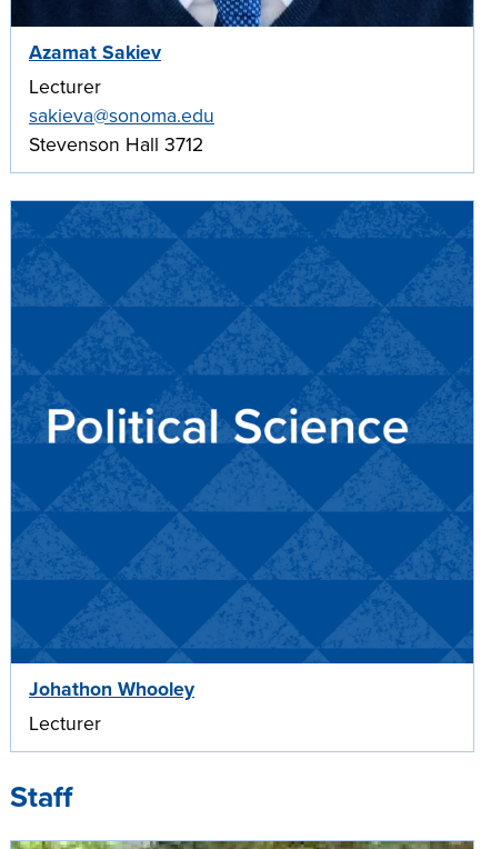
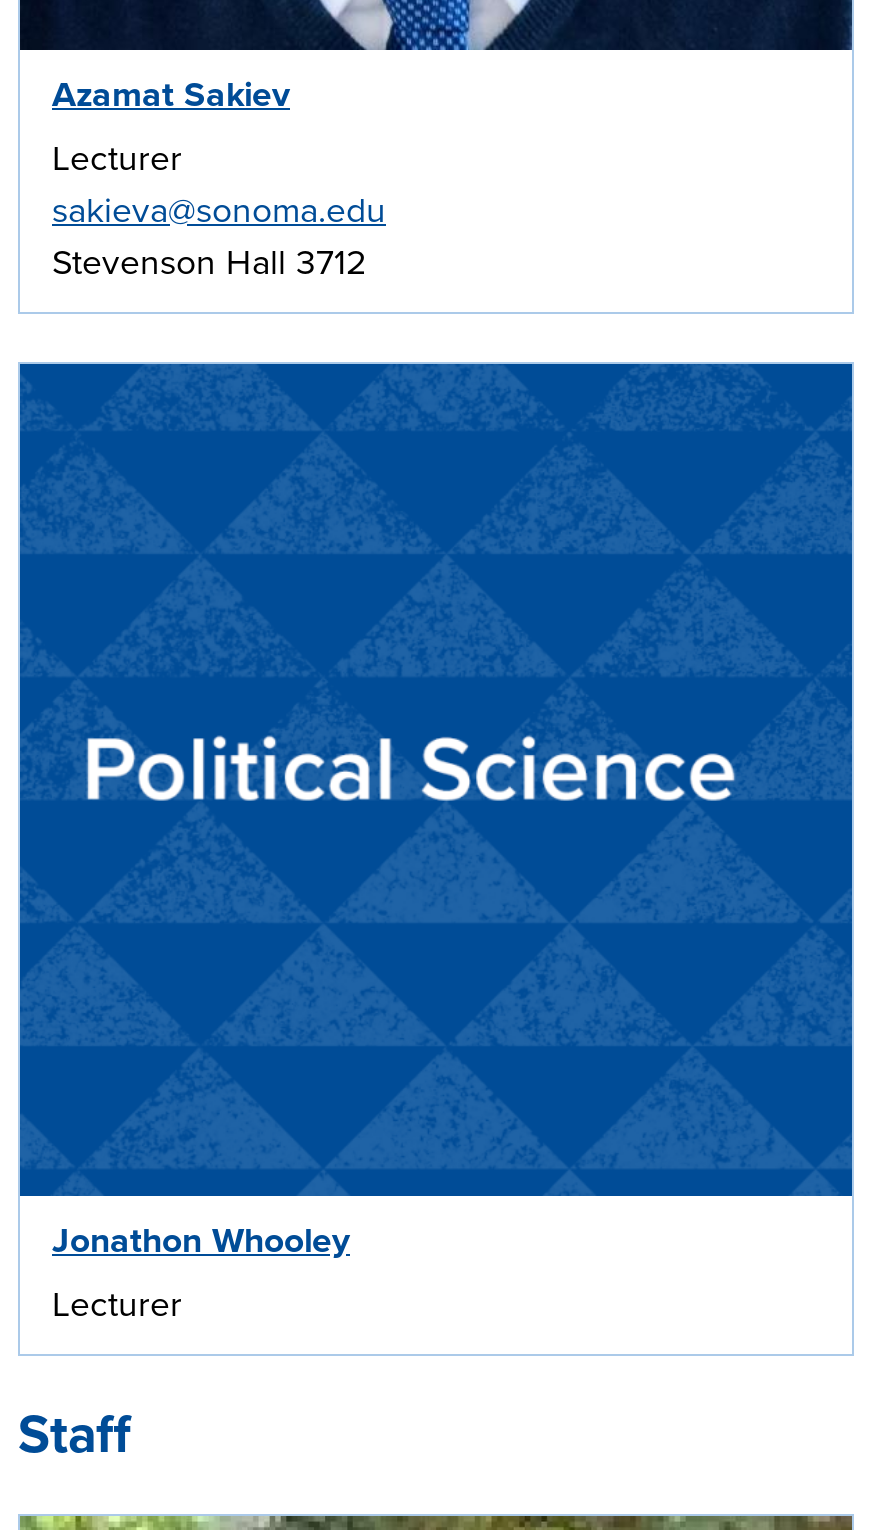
- Johathon Whooley
+ Jonathon Whooley
